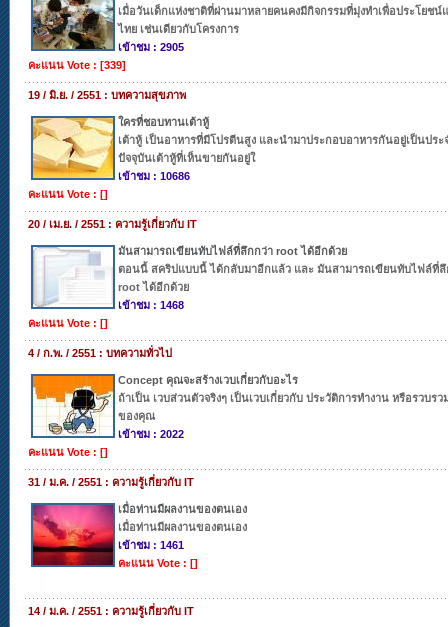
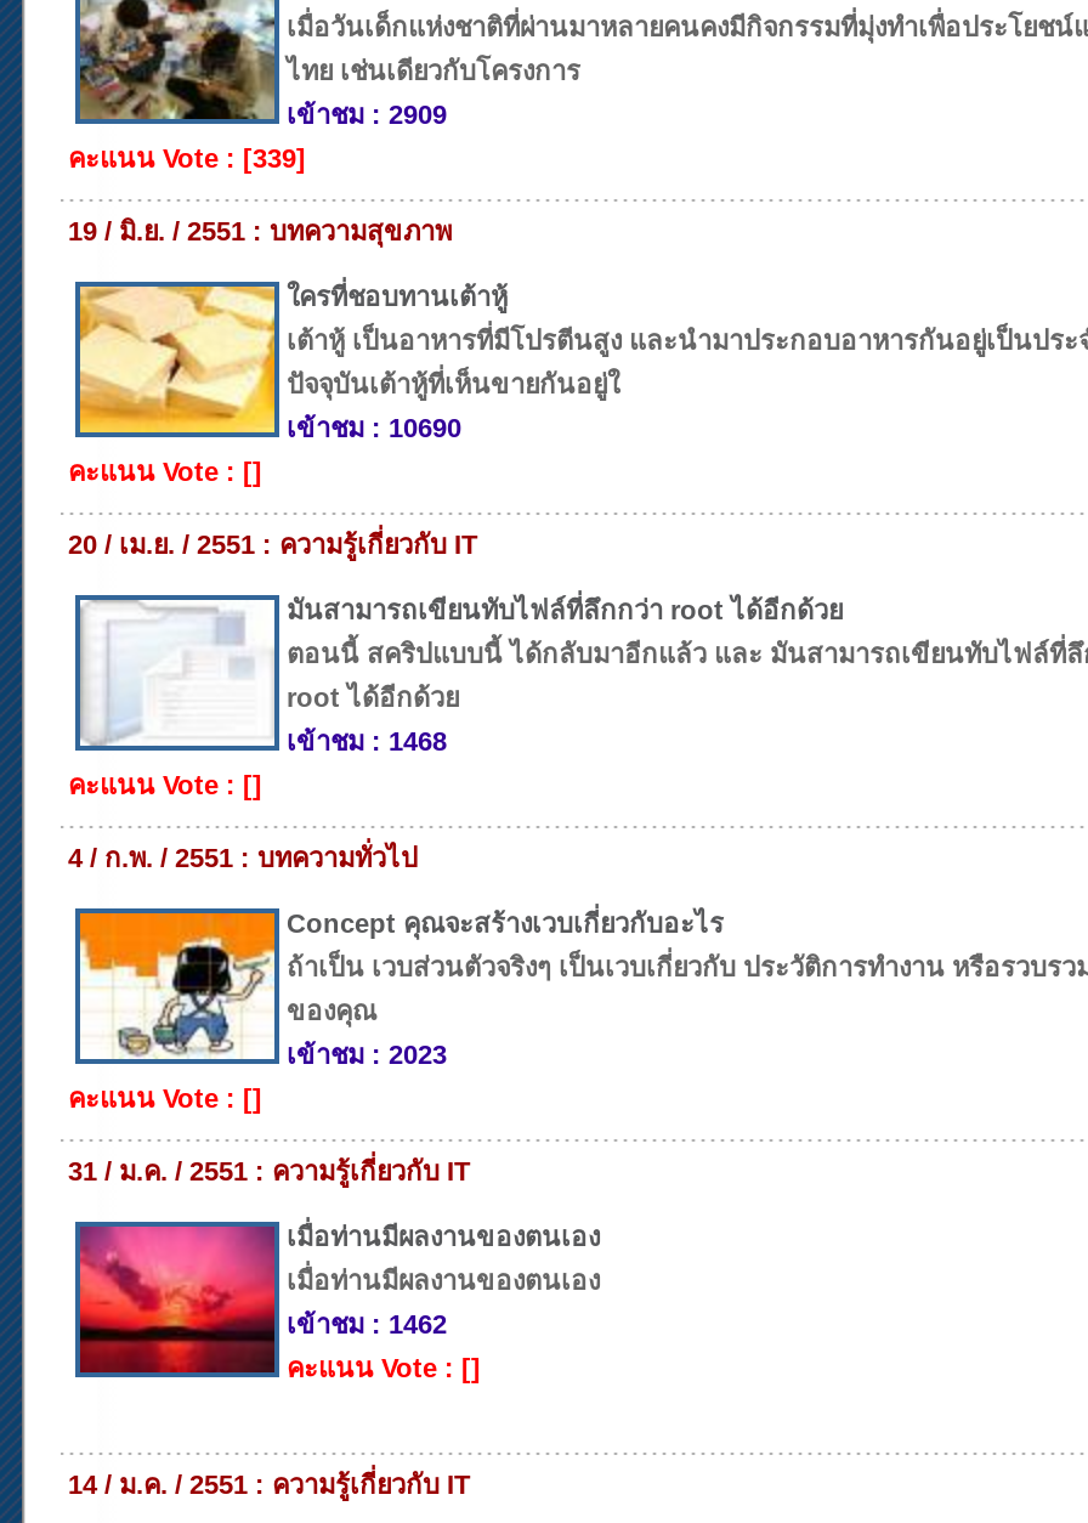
- เข้าชม : 2905
+ เข้าชม : 2909

- เข้าชม : 10686
+ เข้าชม : 10690

- เข้าชม : 2022
+ เข้าชม : 2023

- เข้าชม : 1461
+ เข้าชม : 1462
